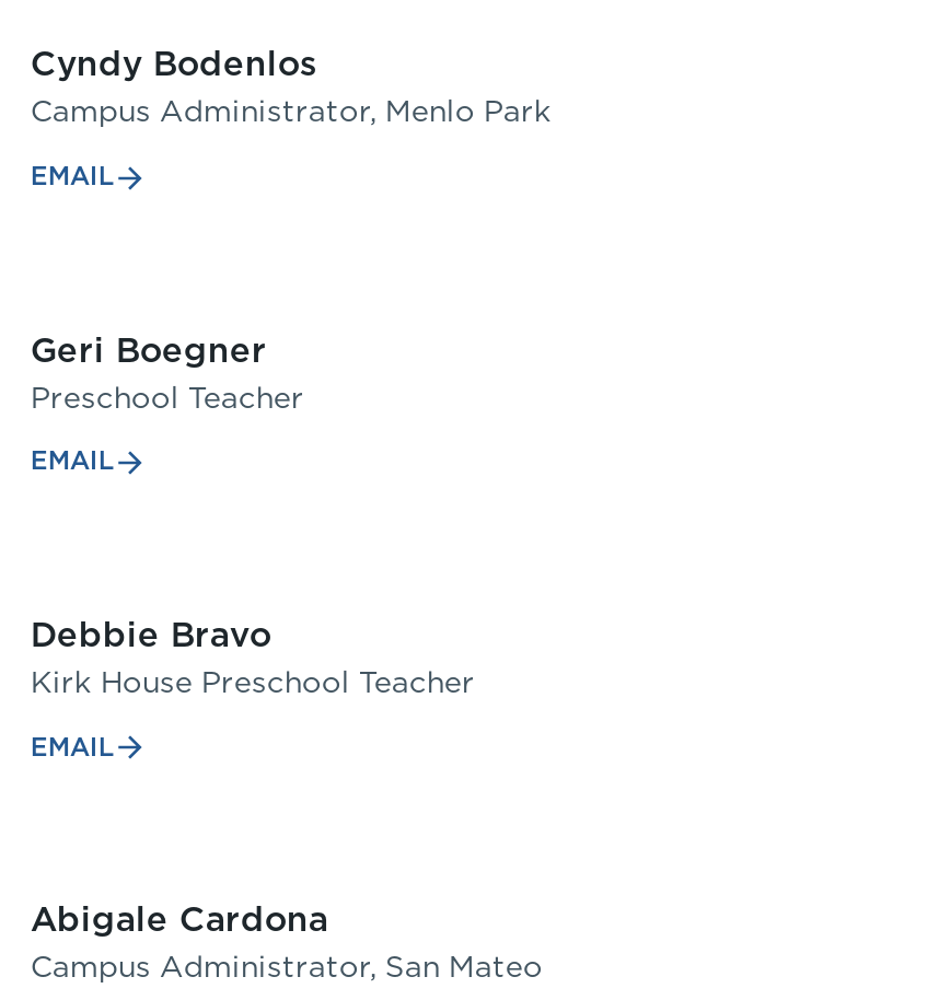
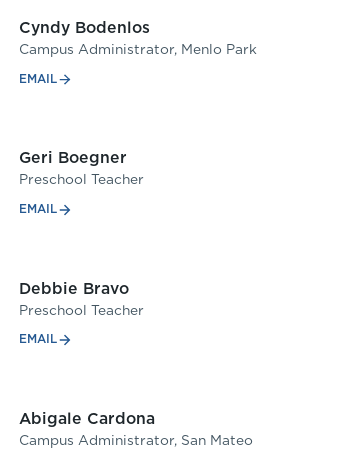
- Kirk House Preschool Teacher
+ Preschool Teacher
